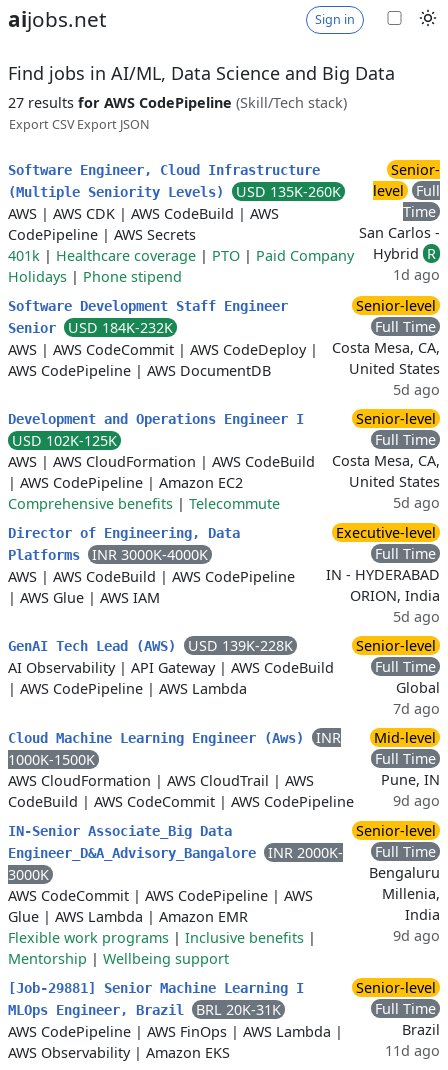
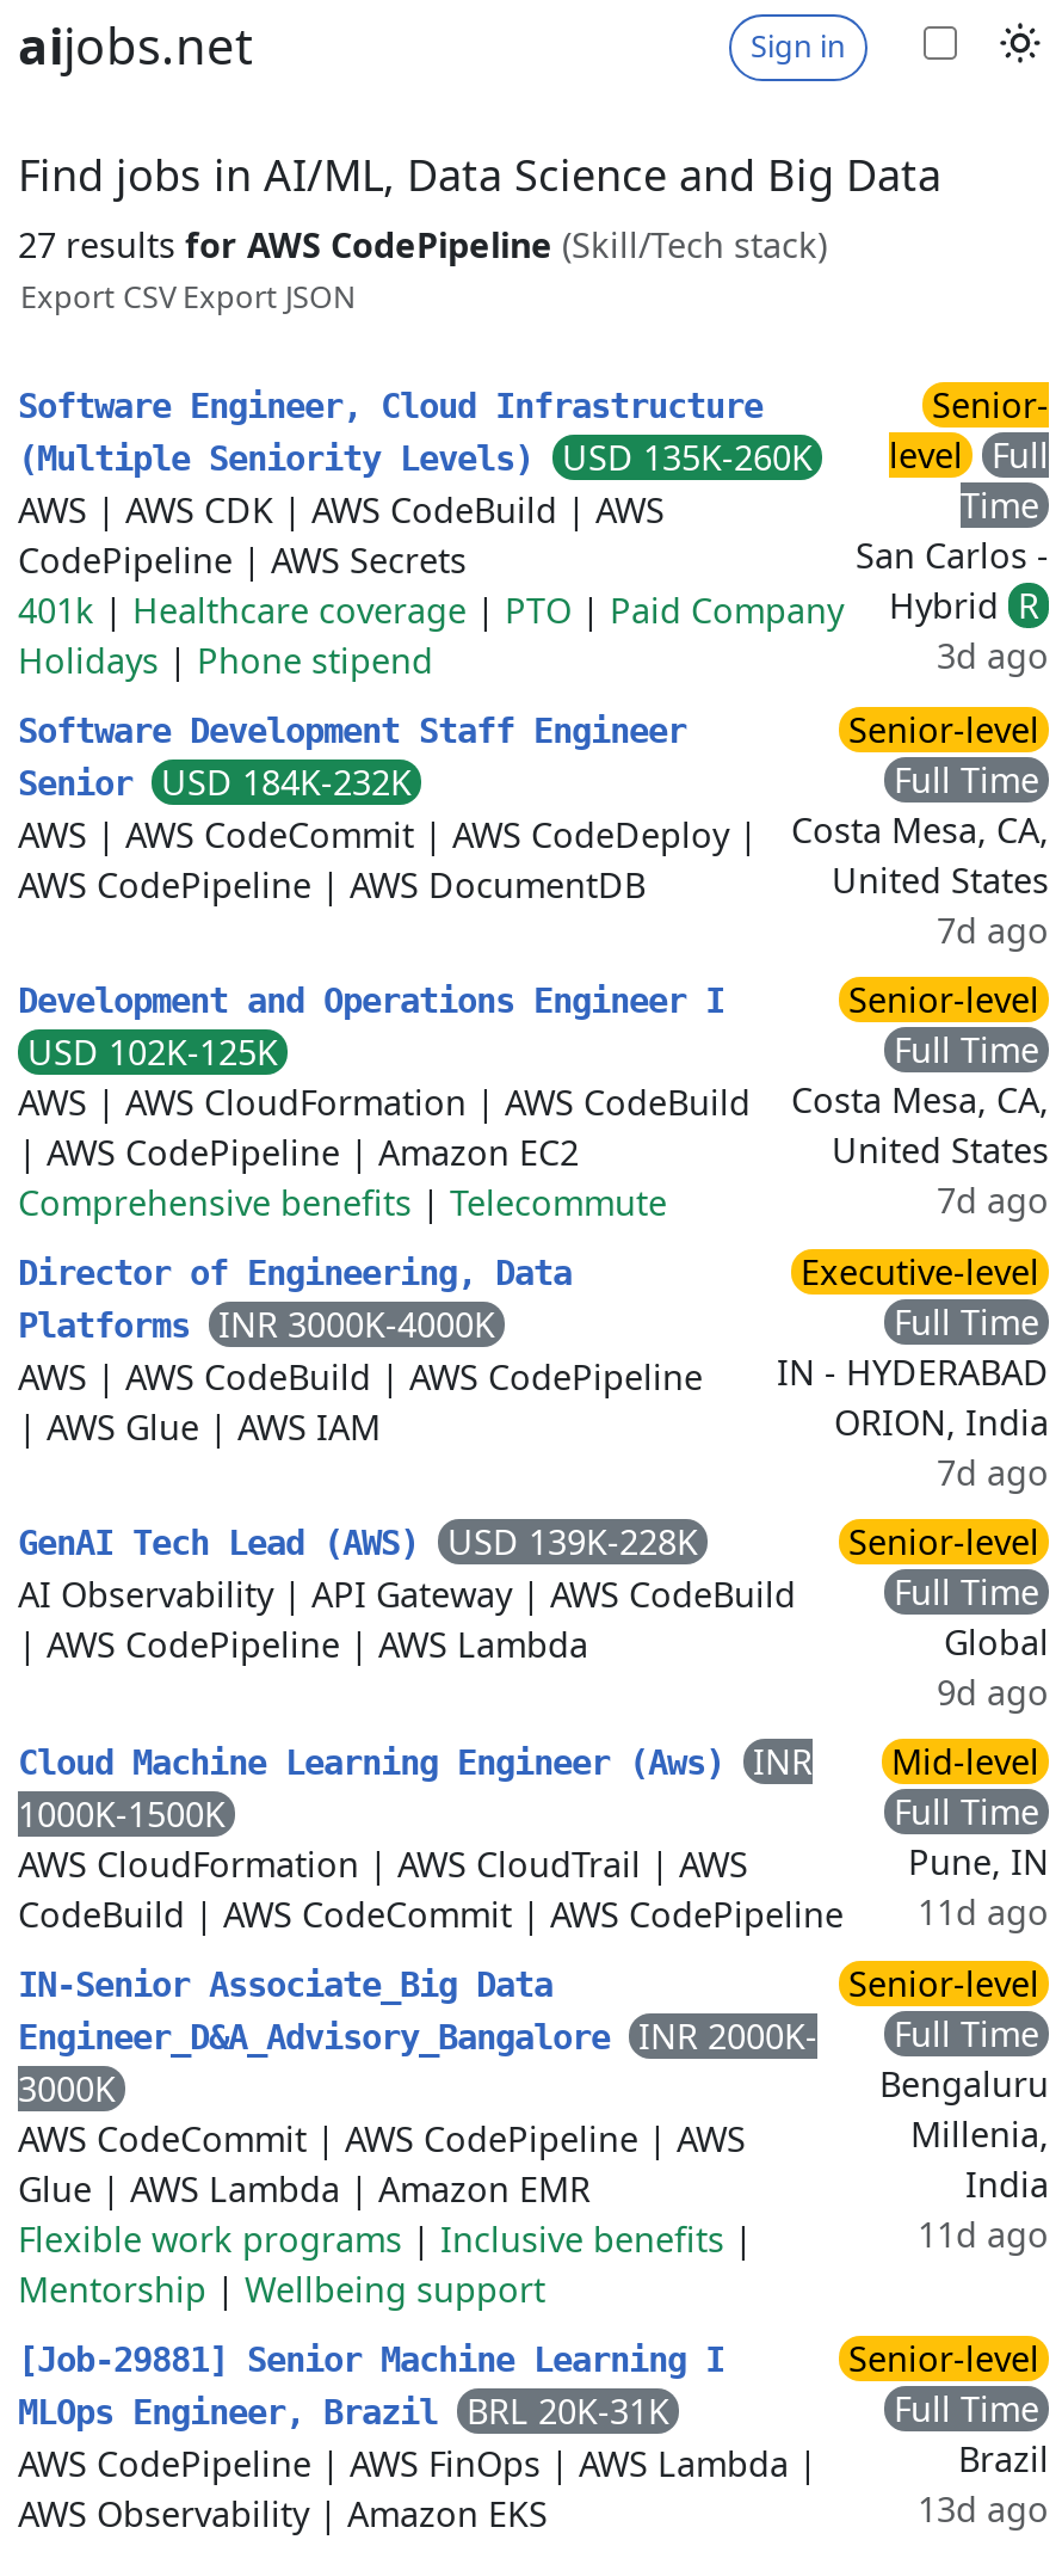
- 1d ago
+ 3d ago

- 5d ago
+ 7d ago

- 5d ago
+ 7d ago

- 5d ago
+ 7d ago

- 7d ago
+ 9d ago

- 9d ago
+ 11d ago

- 9d ago
+ 11d ago

- 11d ago
+ 13d ago
